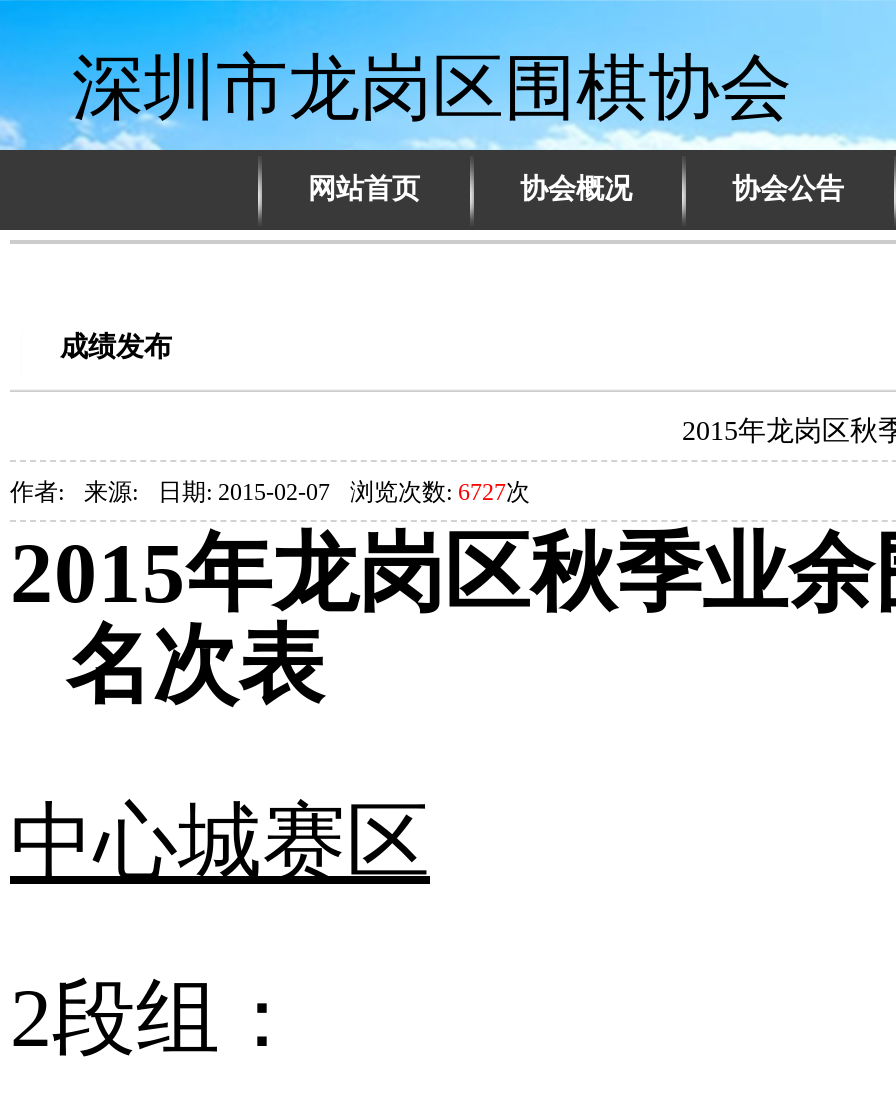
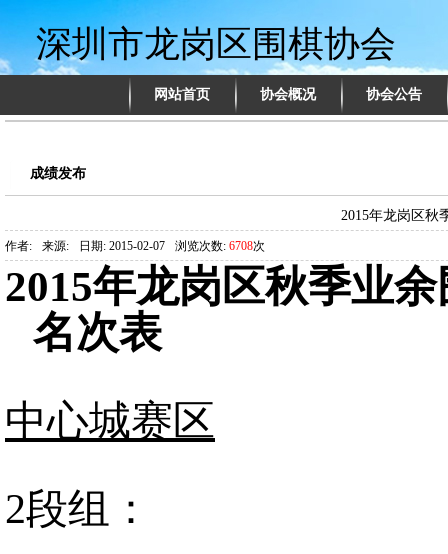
- 作者: 来源: 日期: 2015-02-07 浏览次数: 6727次
+ 作者: 来源: 日期: 2015-02-07 浏览次数: 6708次
